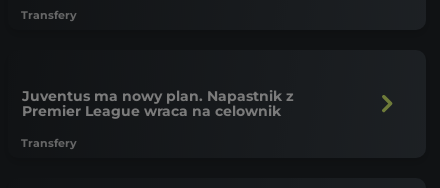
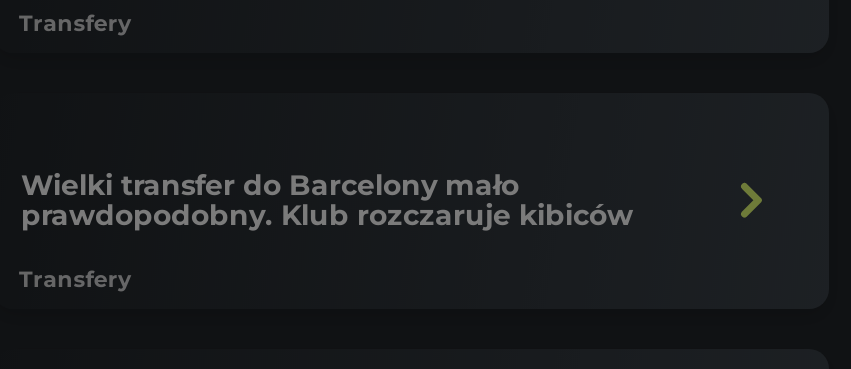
- Juventus ma nowy plan. Napastnik z
- Premier League wraca na celownik
+ Wielki transfer do Barcelony mało
+ prawdopodobny. Klub rozczaruje kibiców
